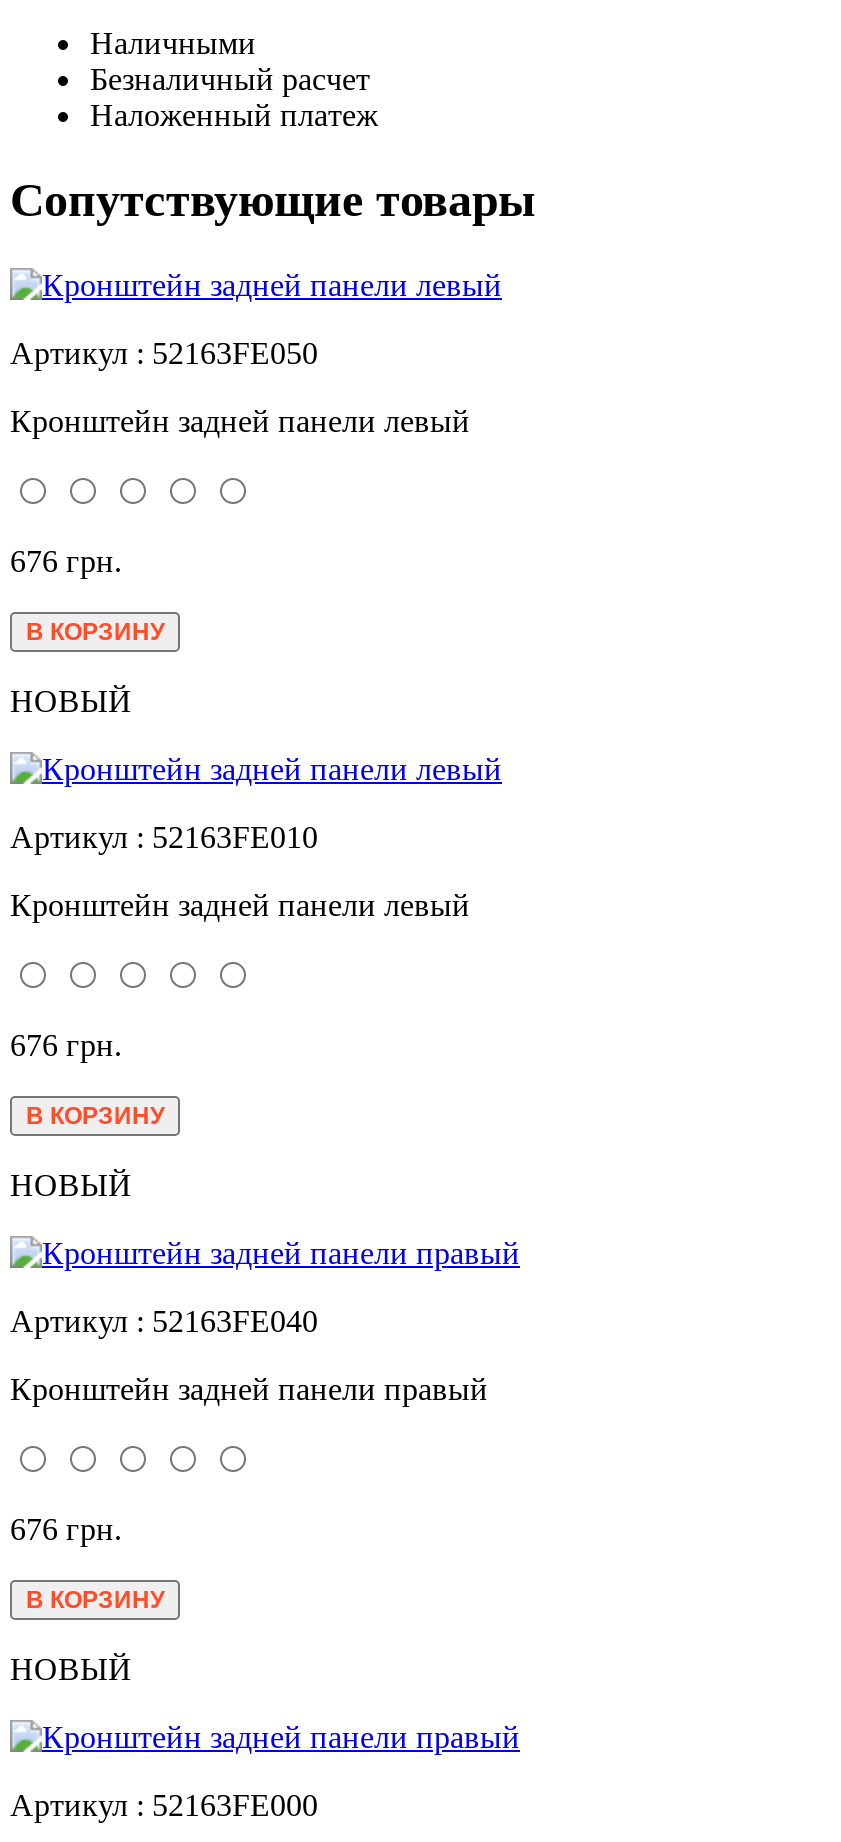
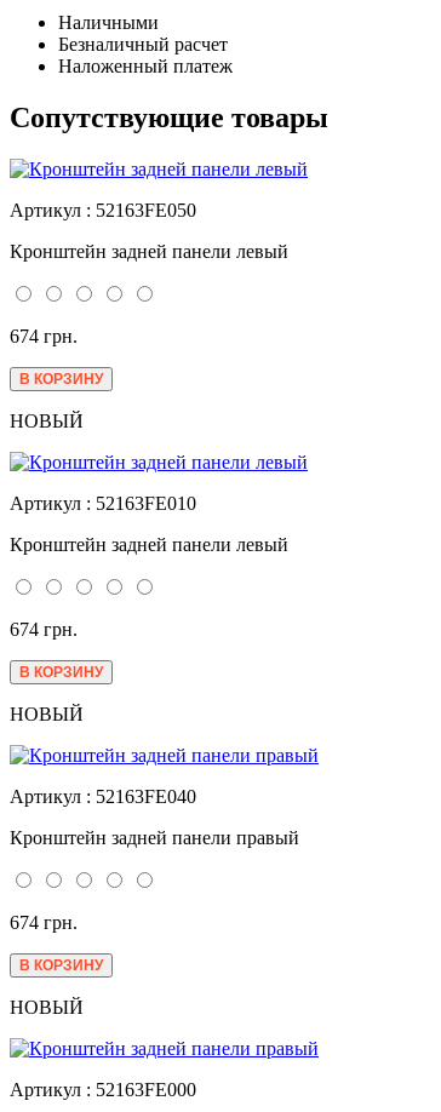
- 676 грн.
+ 674 грн.

- 676 грн.
+ 674 грн.

- 676 грн.
+ 674 грн.
